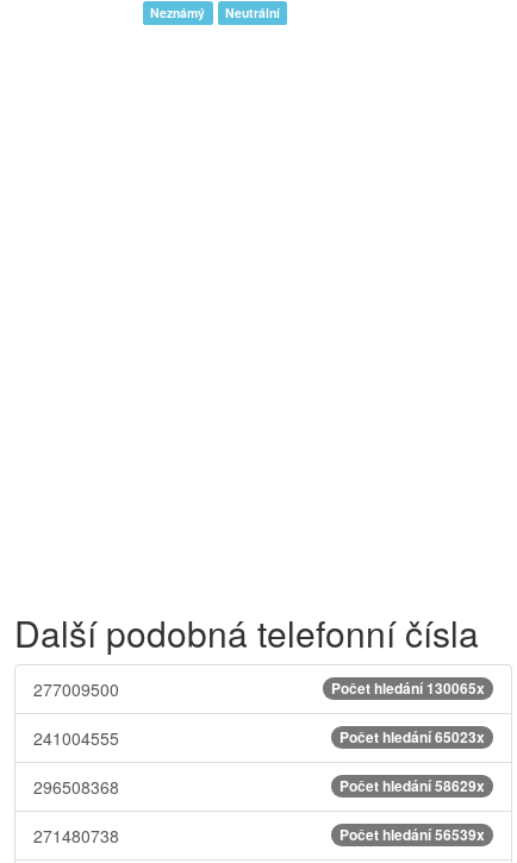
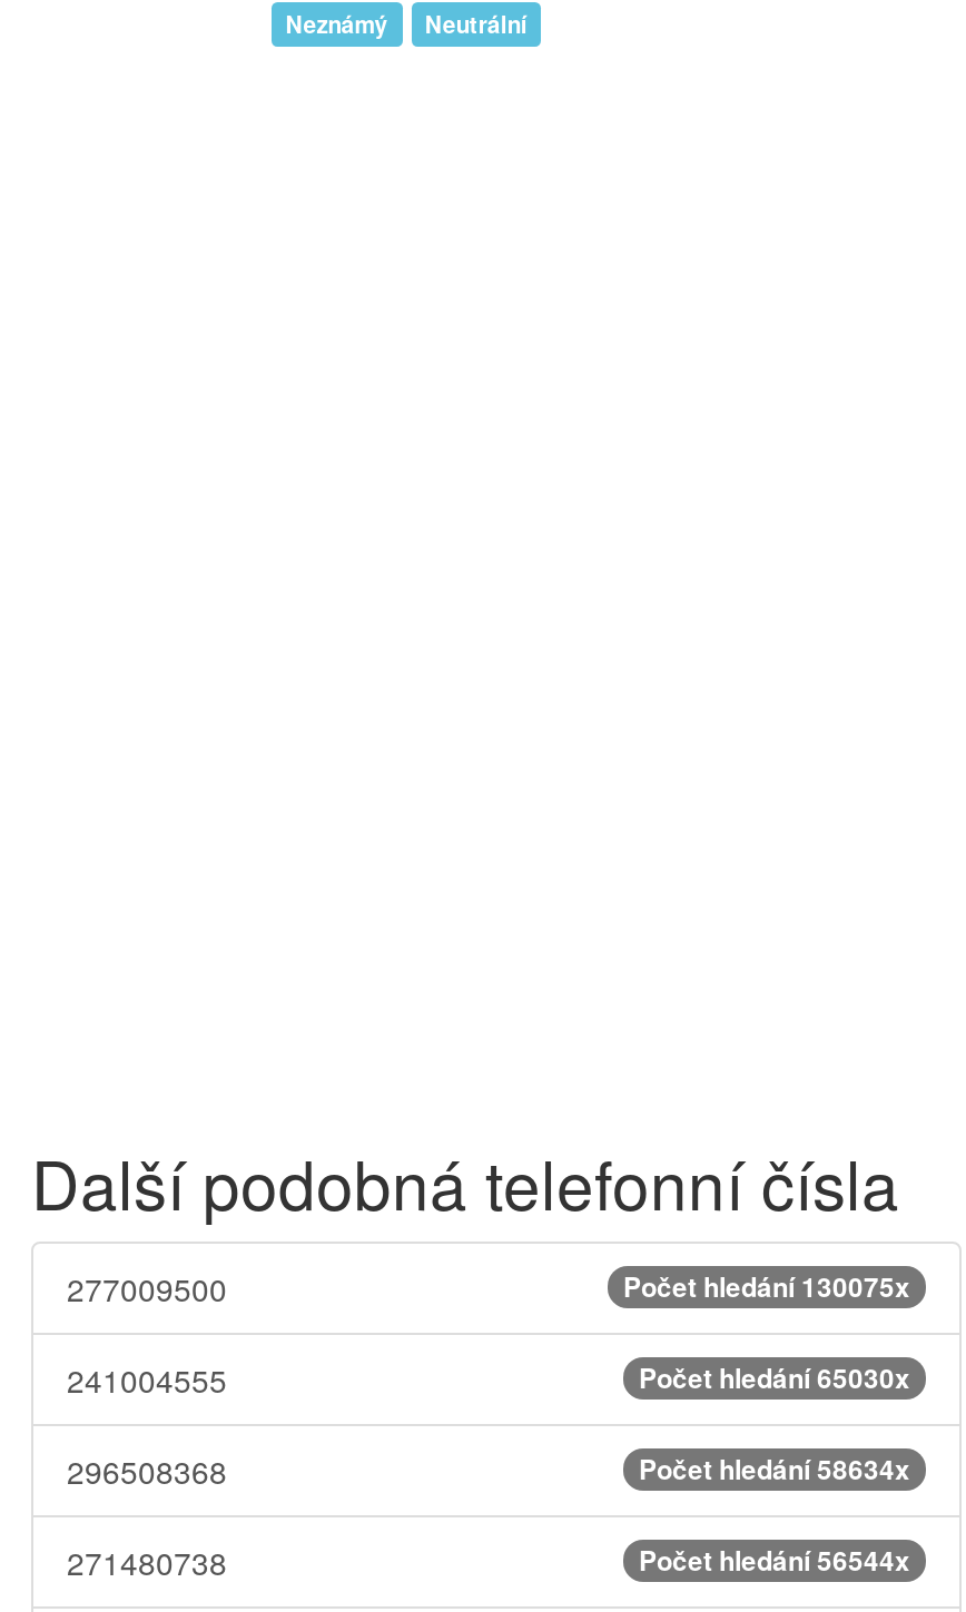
- Počet hledání 130065x
+ Počet hledání 130075x

- Počet hledání 65023x
+ Počet hledání 65030x

- Počet hledání 58629x
+ Počet hledání 58634x

- Počet hledání 56539x
+ Počet hledání 56544x
